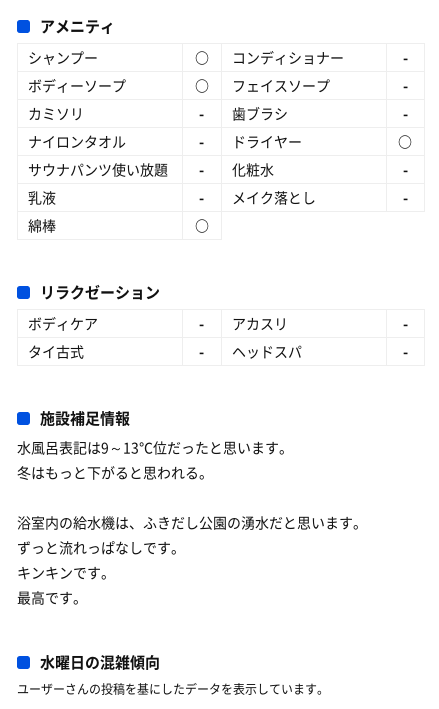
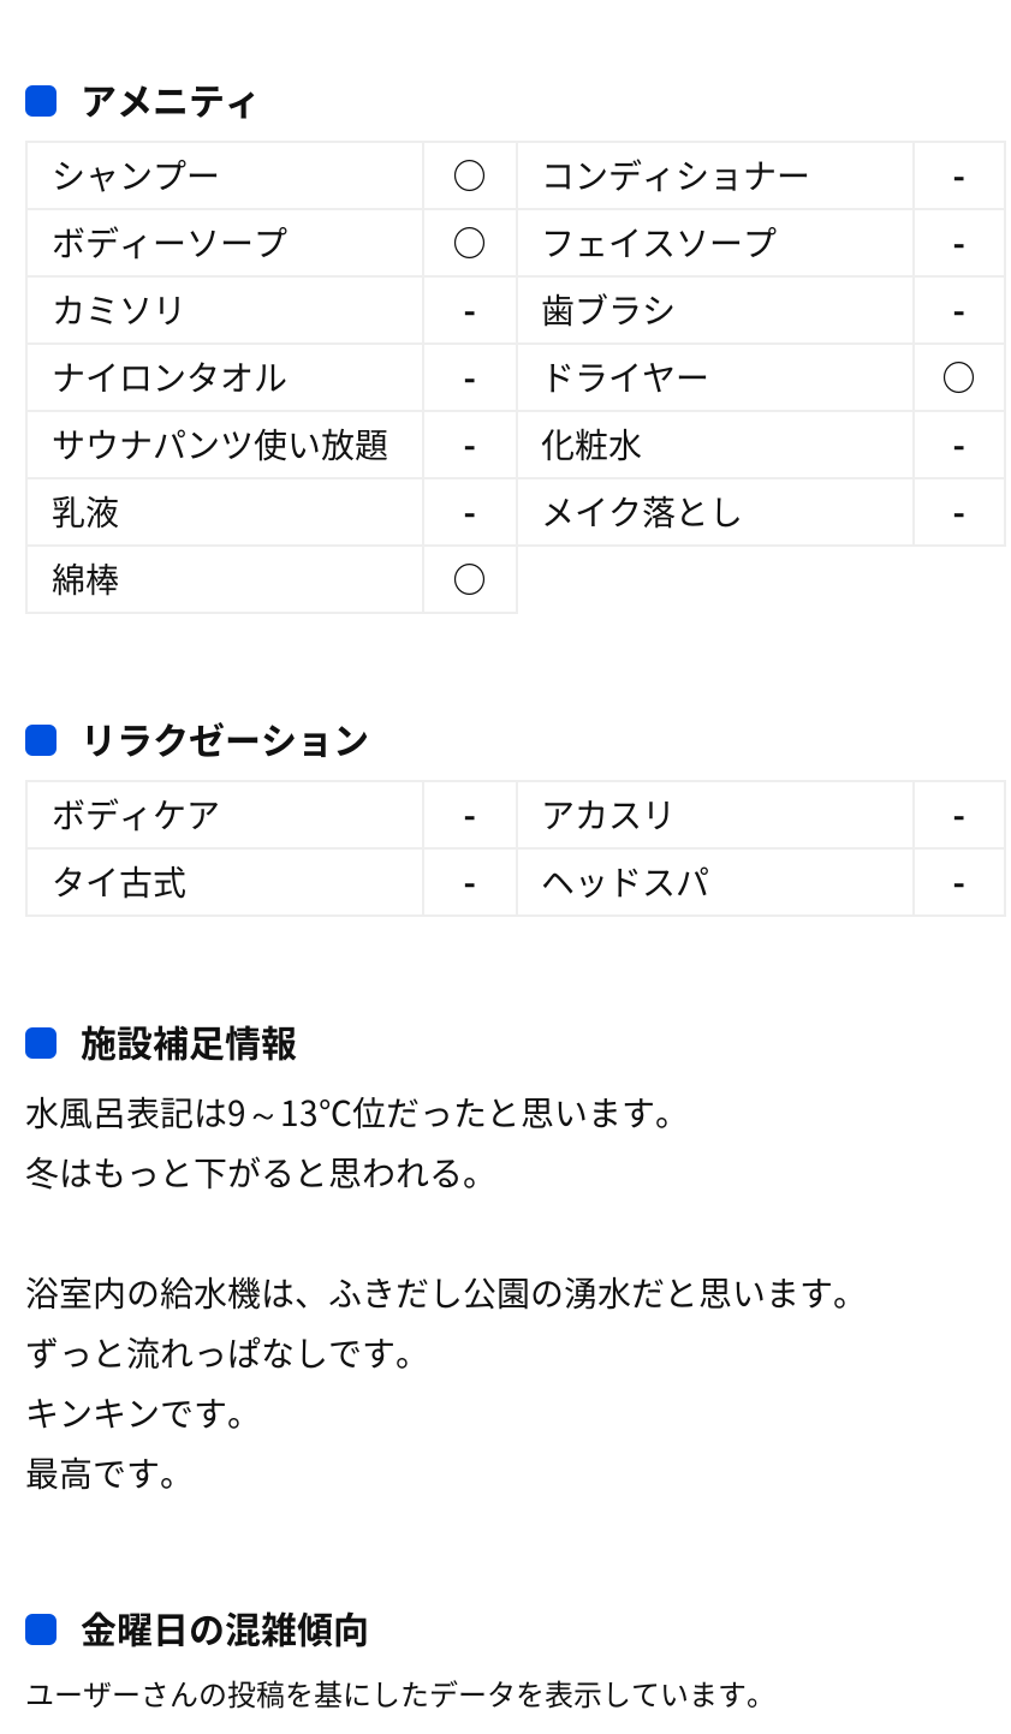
- 水曜日の混雑傾向
+ 金曜日の混雑傾向
